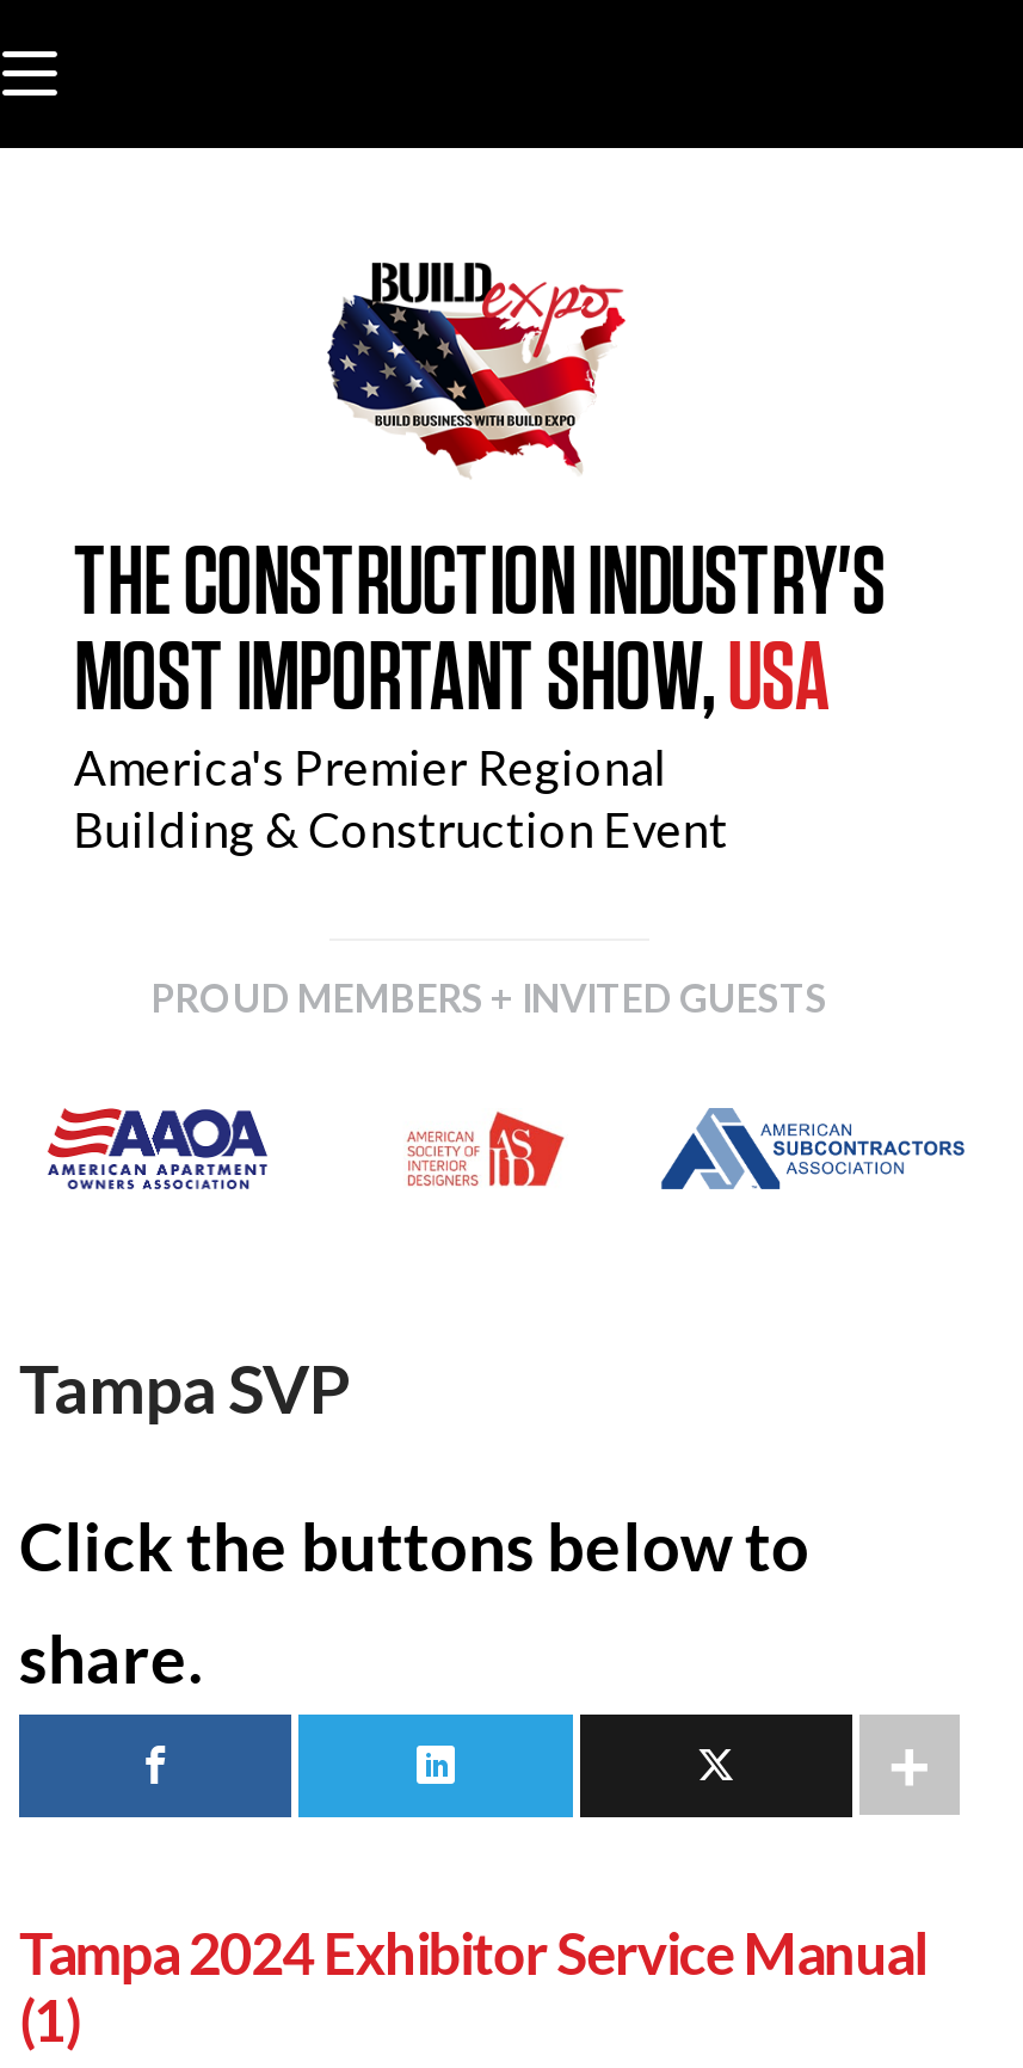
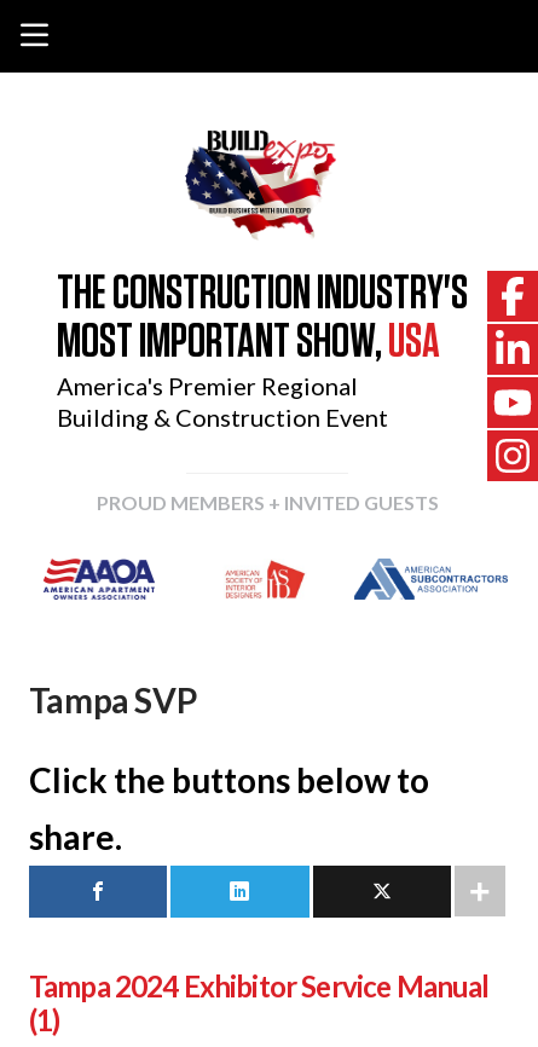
+ [image]
